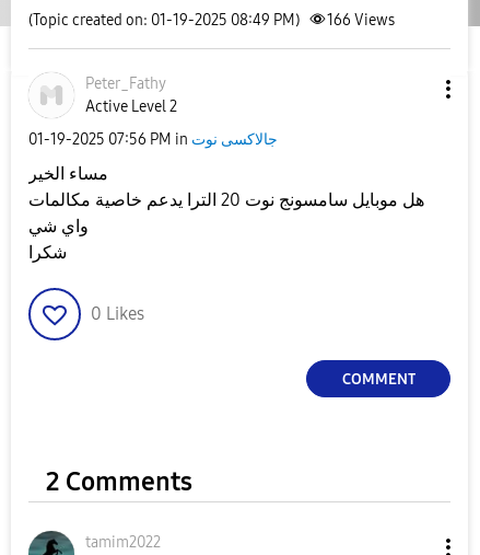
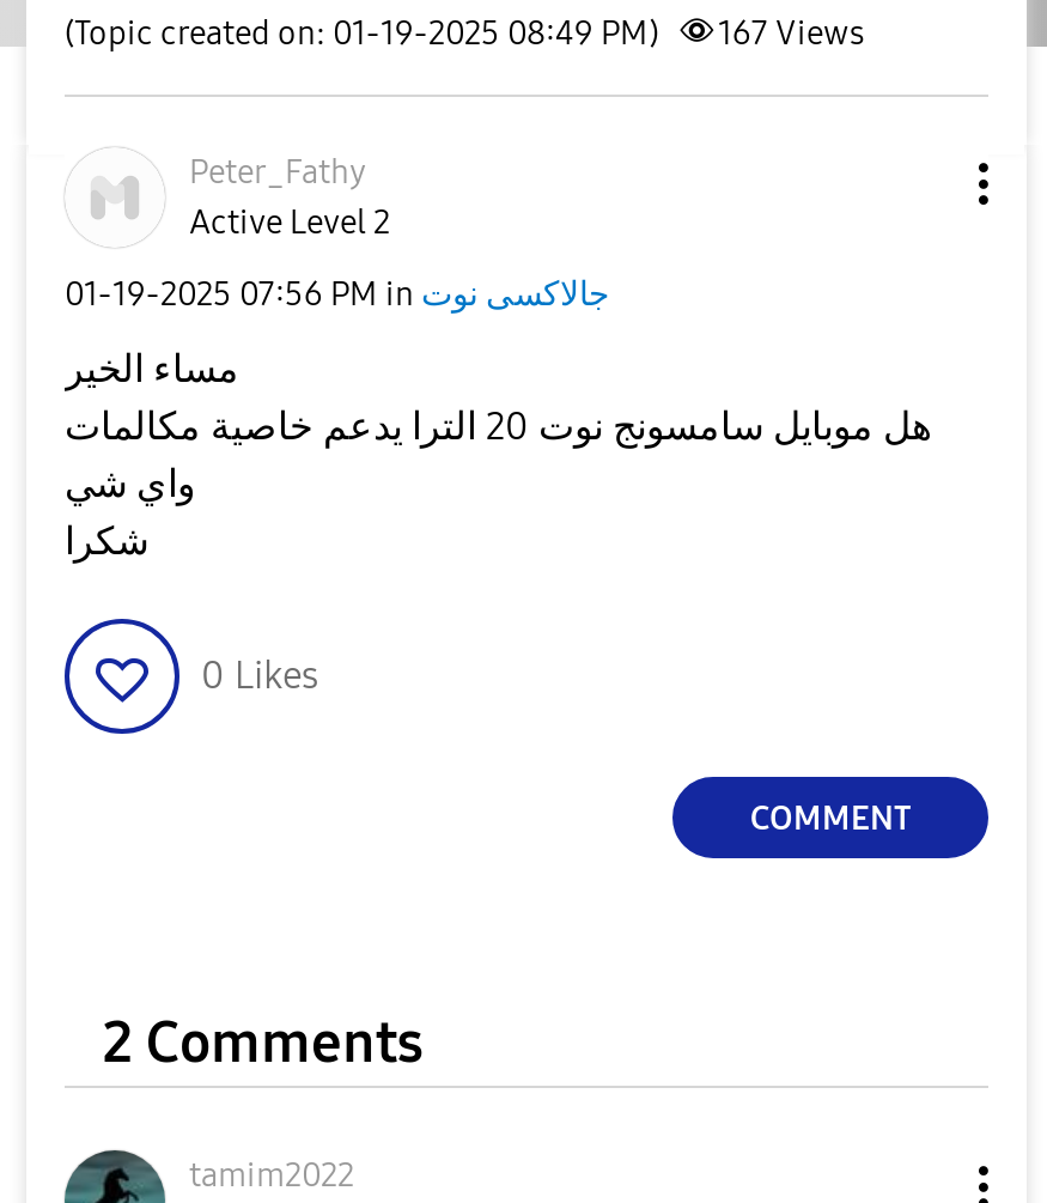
- (Topic created on: 01-19-2025 08:49 PM) 166 Views
+ (Topic created on: 01-19-2025 08:49 PM) 167 Views
